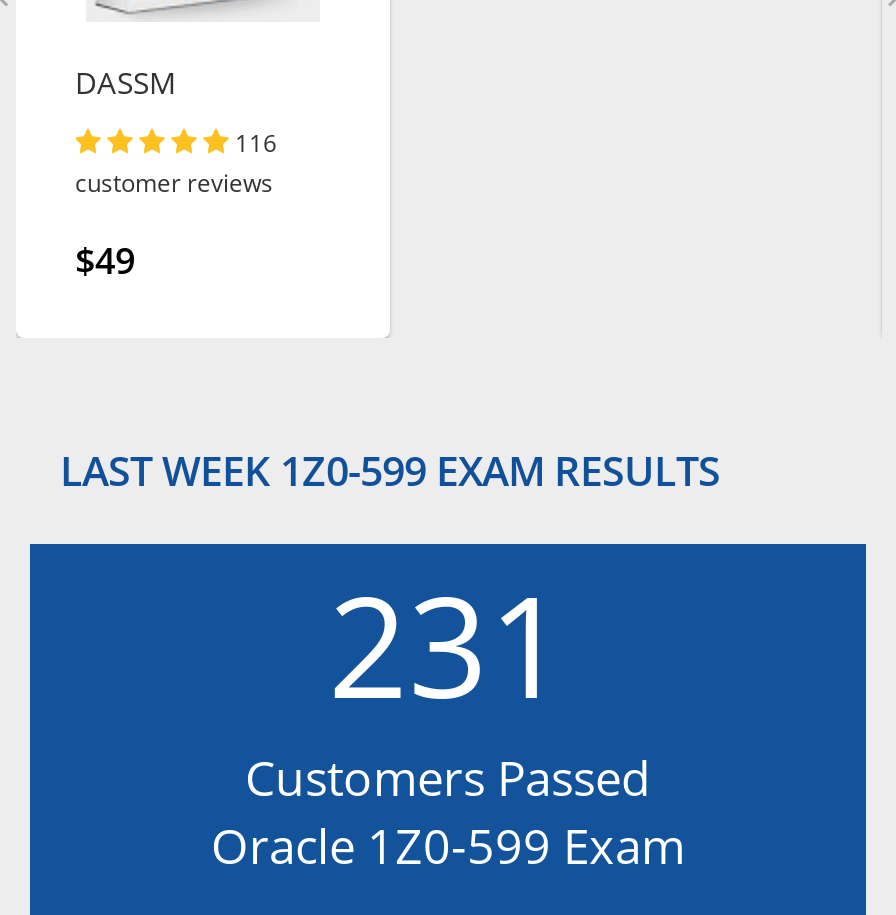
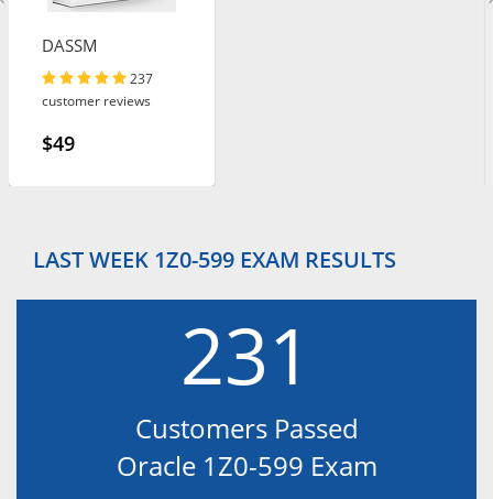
- 116
+ 237
